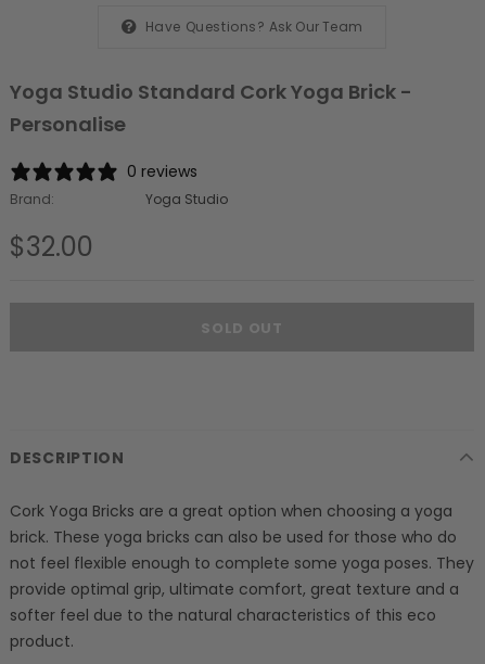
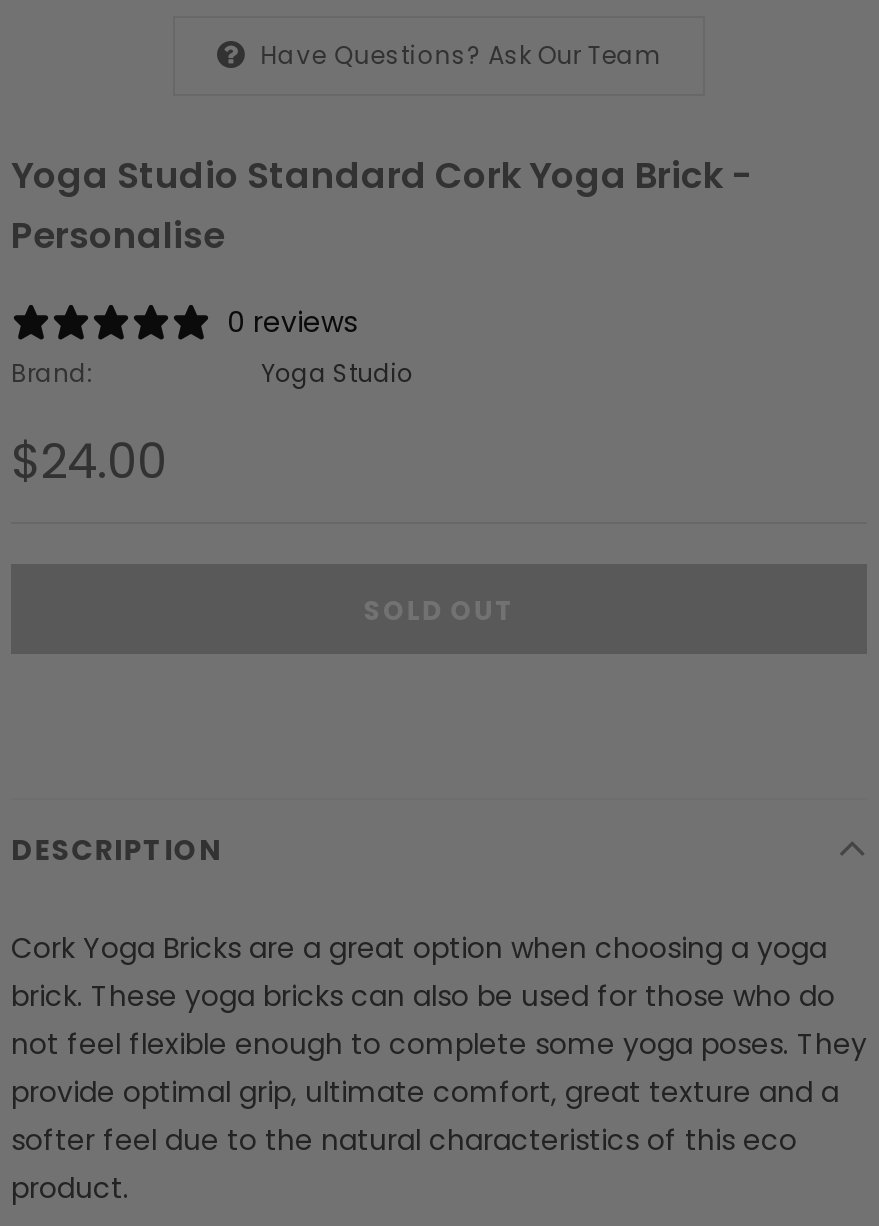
- $32.00
+ $24.00
